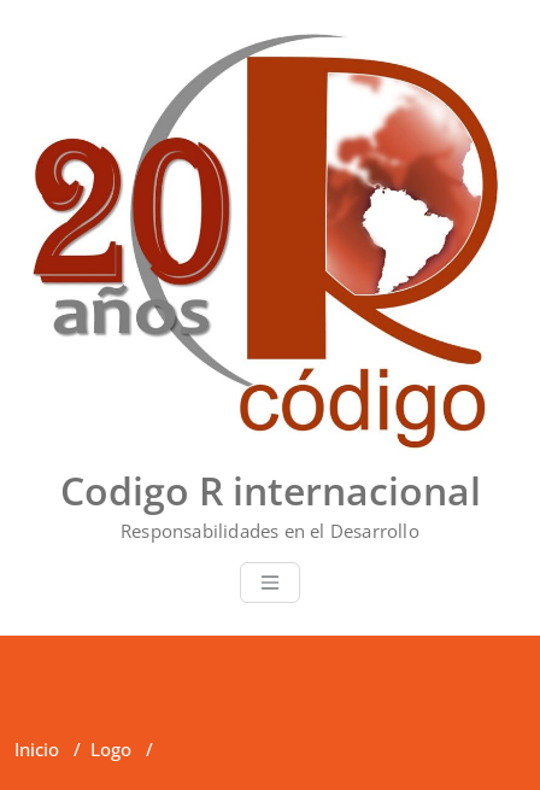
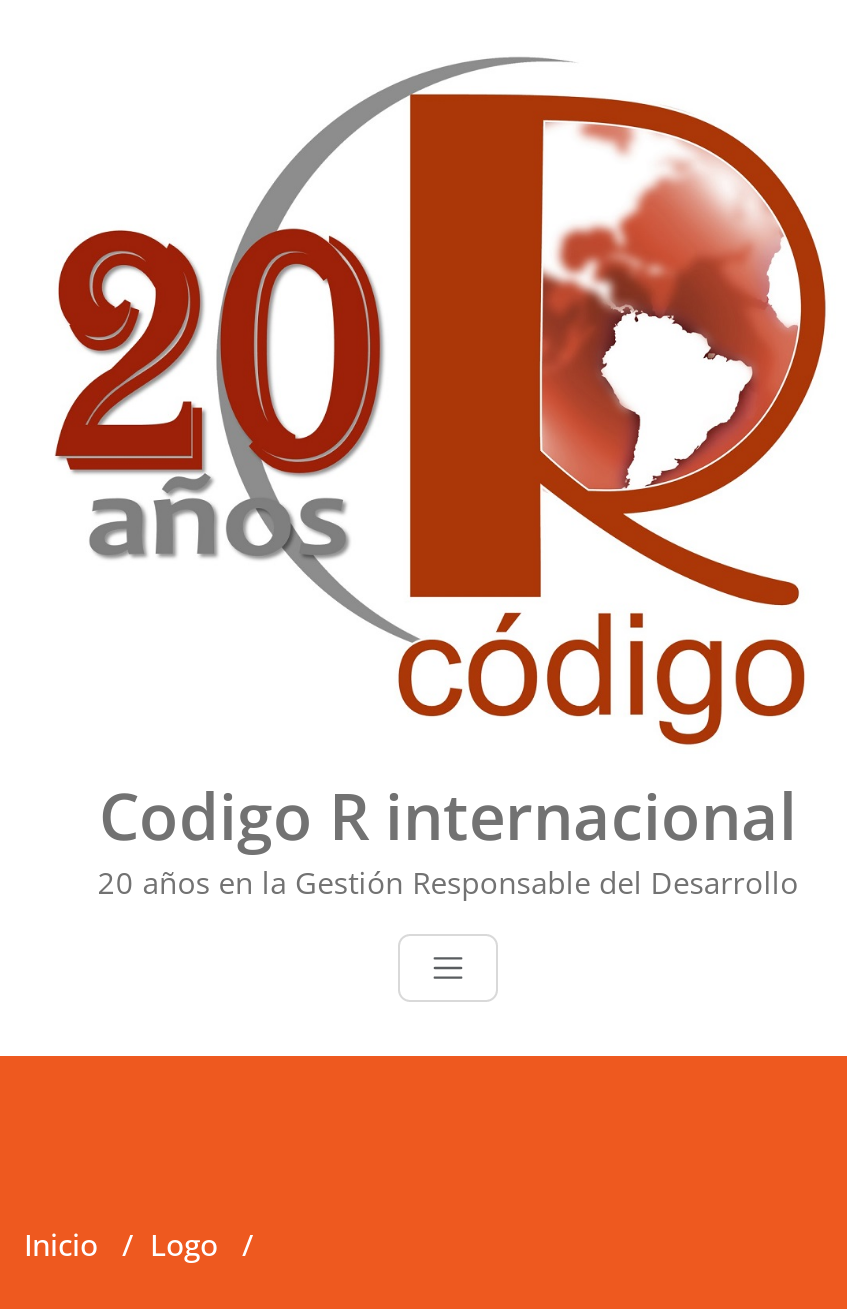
- Responsabilidades en el Desarrollo
+ 20 años en la Gestión Responsable del Desarrollo
